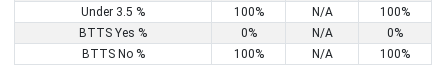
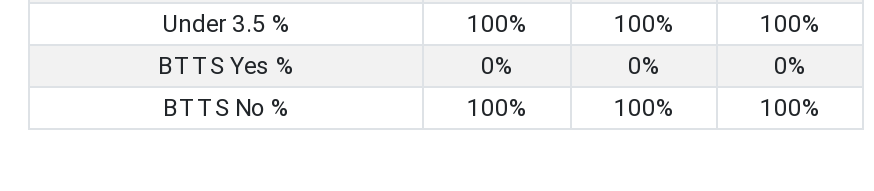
- N/A
+ 100%

- N/A
+ 0%

- N/A
+ 100%
